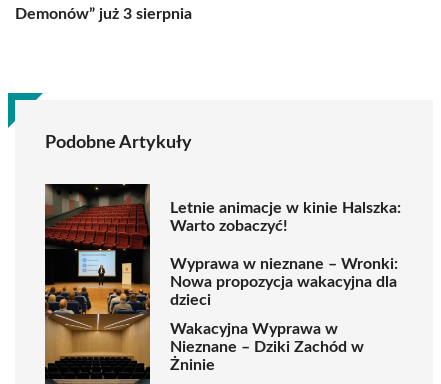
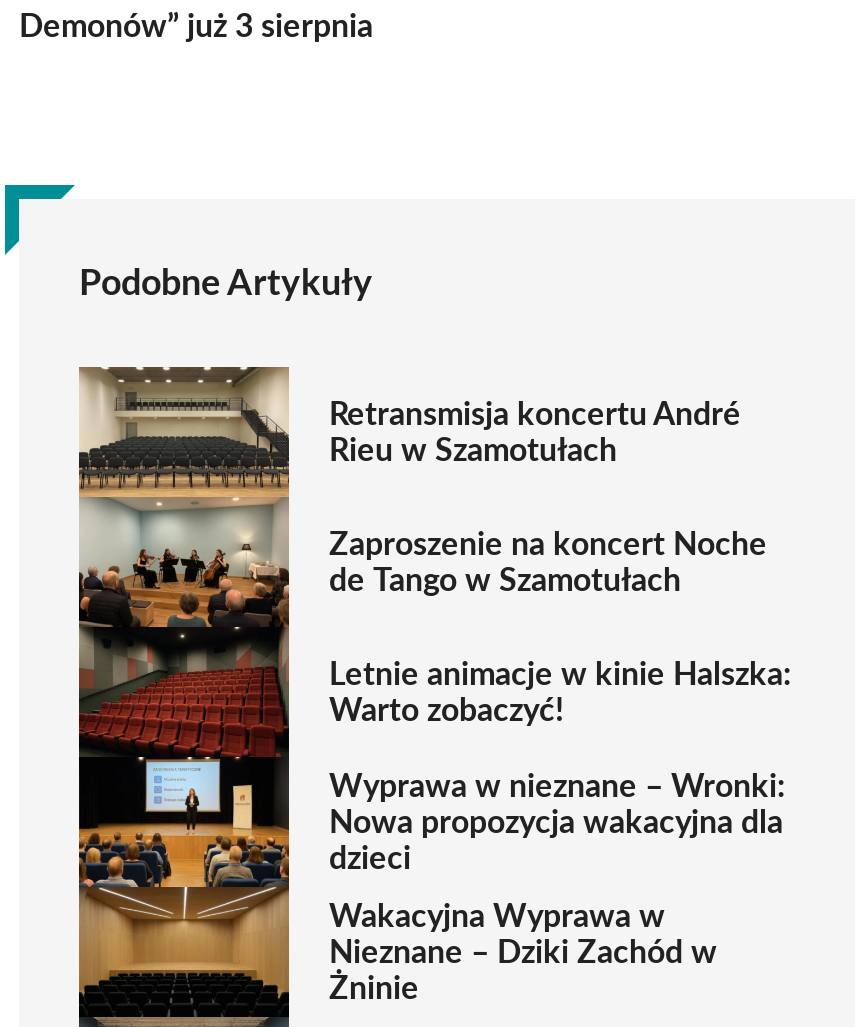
+ [image]
+ Retransmisja koncertu André
+ Rieu w Szamotułach
+ Zaproszenie na koncert Noche
+ de Tango w Szamotułach
